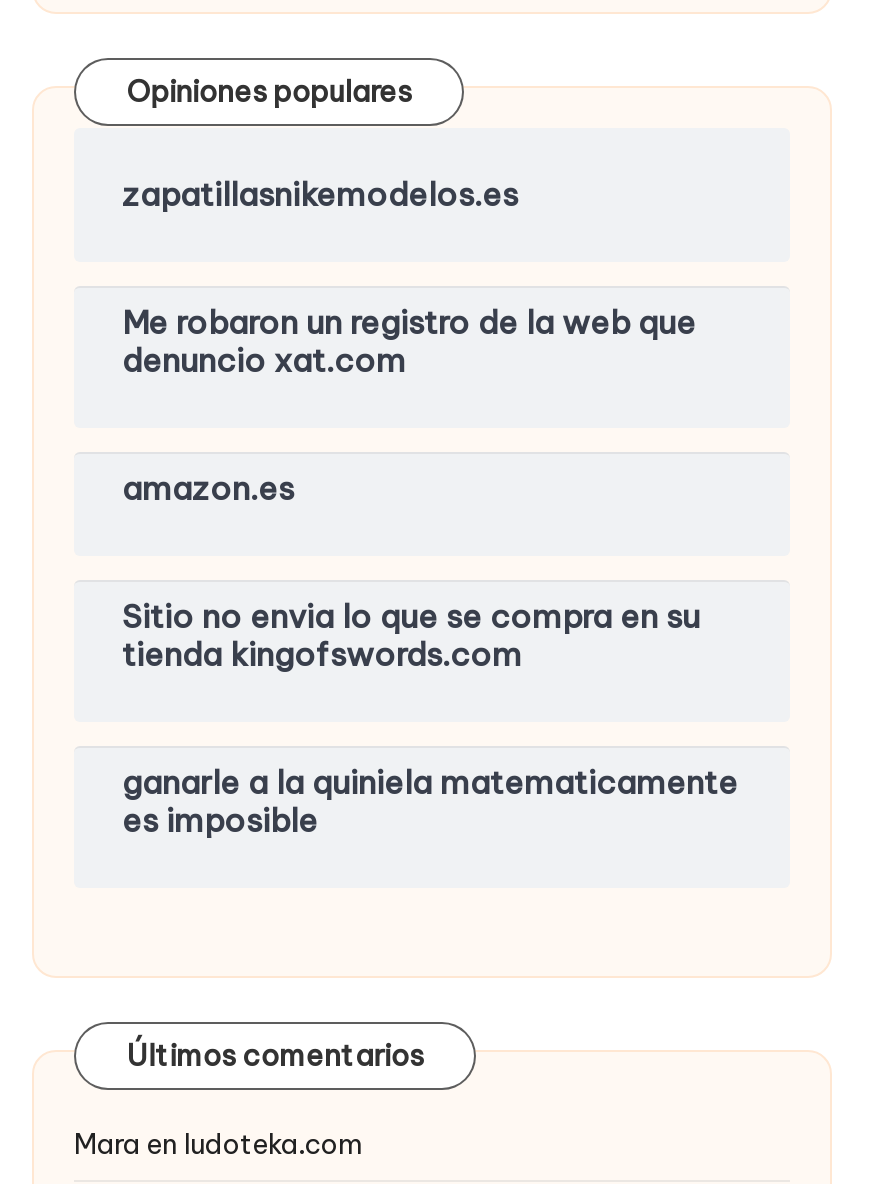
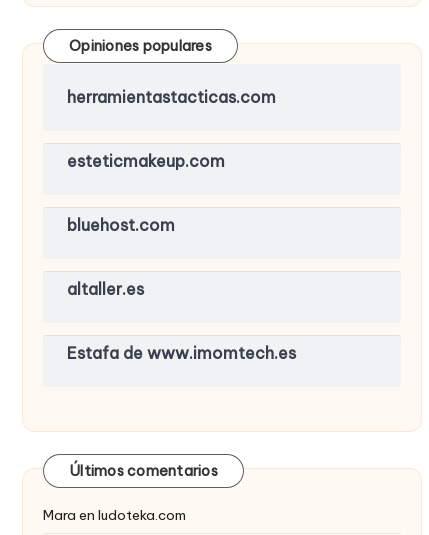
- zapatillasnikemodelos.es
+ herramientastacticas.com

- Me robaron un registro de la web que
- denuncio xat.com
+ esteticmakeup.com

- amazon.es
+ bluehost.com

- Sitio no envia lo que se compra en su
- tienda kingofswords.com
+ altaller.es

- ganarle a la quiniela matematicamente
- es imposible
+ Estafa de www.imomtech.es
